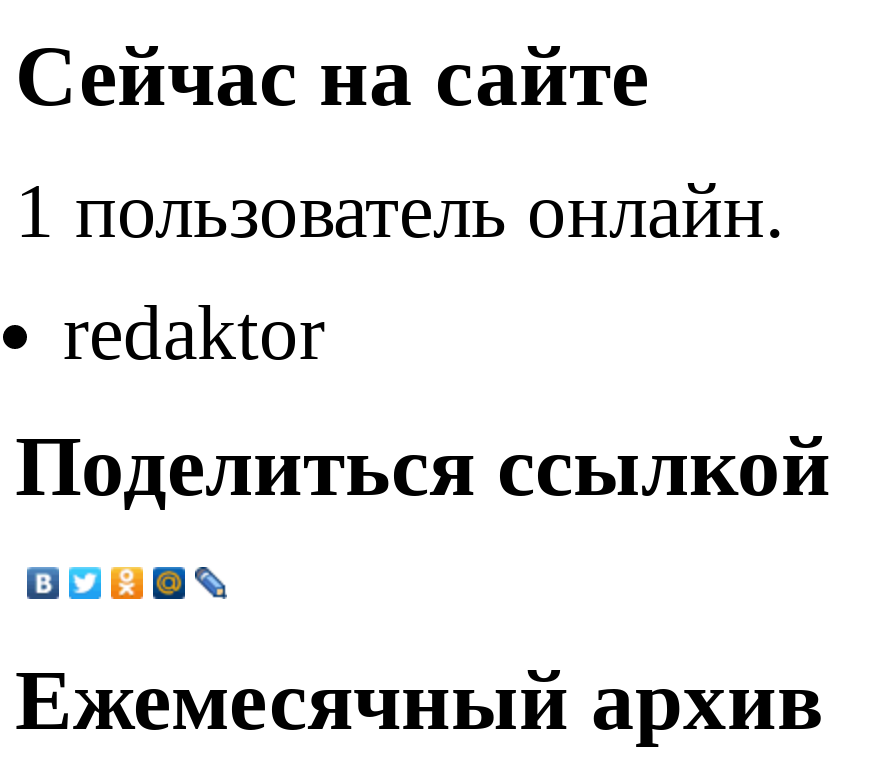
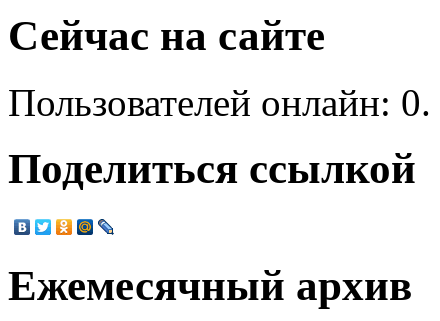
- 1 пользователь онлайн.
- redaktor
+ Пользователей онлайн: 0.
